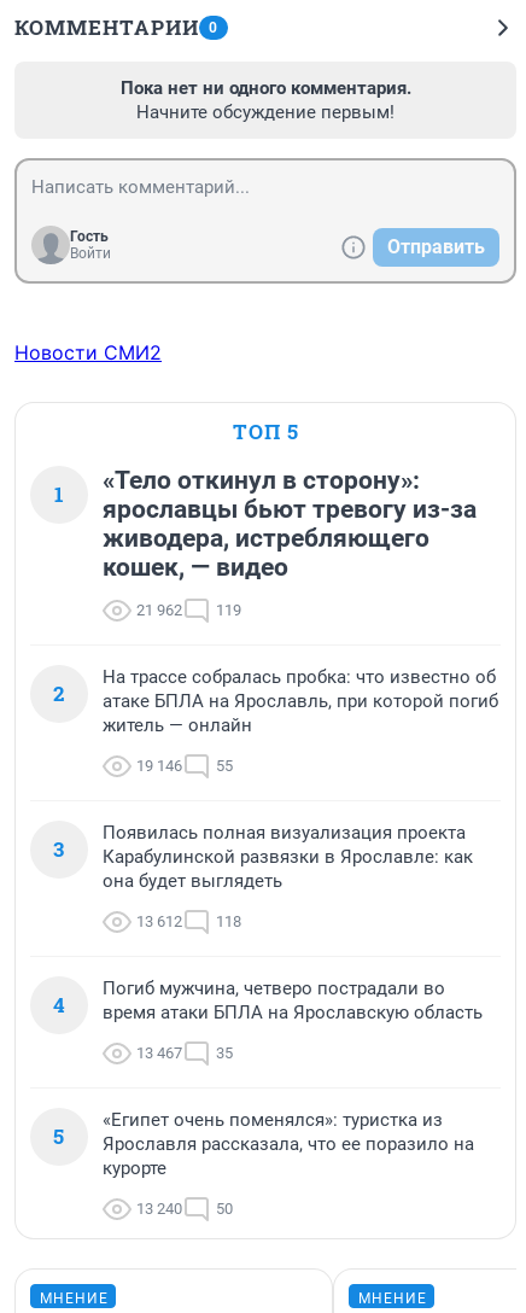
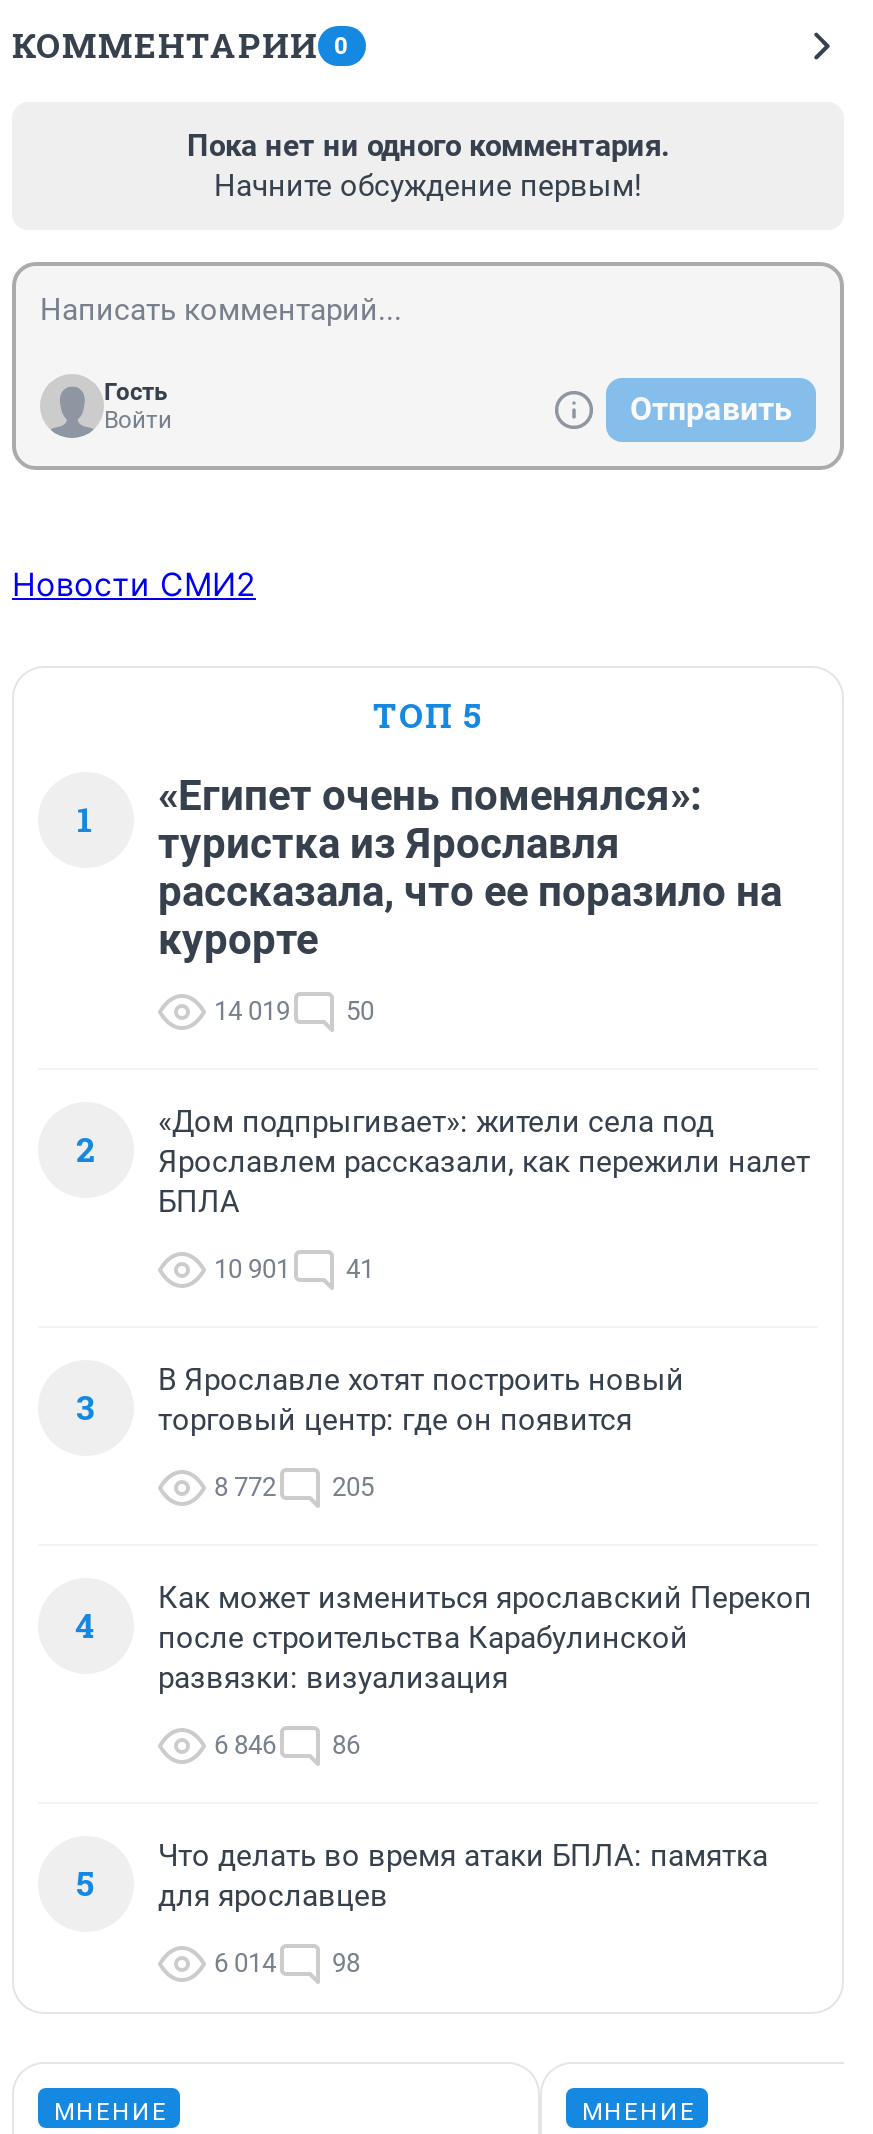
- «Тело откинул в сторону»:
- ярославцы бьют тревогу из-за
- живодера, истребляющего
- кошек, — видео
+ «Египет очень поменялся»:
+ туристка из Ярославля
+ рассказала, что ее поразило на
+ курорте

- 21 962
- 119
+ 14 019
+ 50

- На трассе собралась пробка: что известно об
- атаке БПЛА на Ярославль, при которой погиб
- житель — онлайн
+ «Дом подпрыгивает»: жители села под
+ Ярославлем рассказали, как пережили налет
+ БПЛА

- 19 146
- 55
+ 10 901
+ 41

- Появилась полная визуализация проекта
- Карабулинской развязки в Ярославле: как
- она будет выглядеть
+ В Ярославле хотят построить новый
+ торговый центр: где он появится

- 13 612
- 118
+ 8 772
+ 205

- Погиб мужчина, четверо пострадали во
- время атаки БПЛА на Ярославскую область
+ Как может измениться ярославский Перекоп
+ после строительства Карабулинской
+ развязки: визуализация

- 13 467
- 35
+ 6 846
+ 86

- «Египет очень поменялся»: туристка из
- Ярославля рассказала, что ее поразило на
- курорте
+ Что делать во время атаки БПЛА: памятка
+ для ярославцев

- 13 240
- 50
+ 6 014
+ 98
